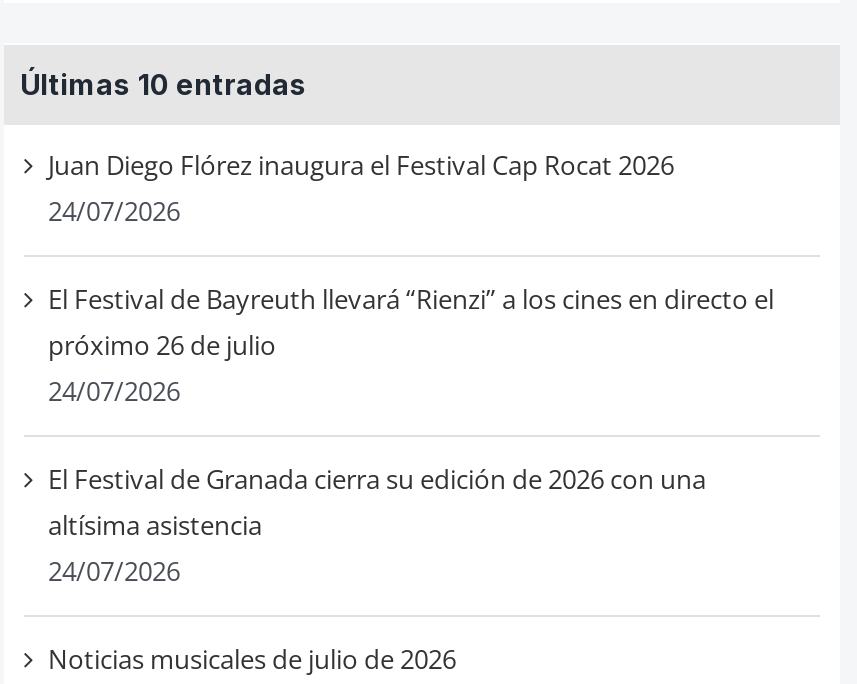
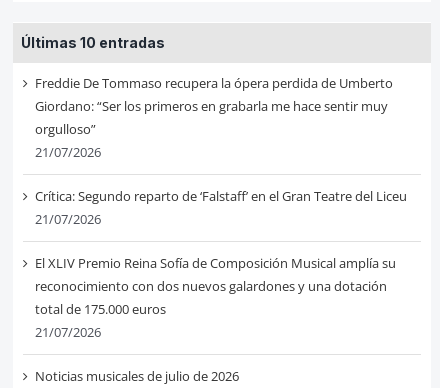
- Juan Diego Flórez inaugura el Festival Cap Rocat 2026
- 24/07/2026
+ Freddie De Tommaso recupera la ópera perdida de Umberto
+ Giordano: “Ser los primeros en grabarla me hace sentir muy
+ orgulloso”
+ 21/07/2026

- El Festival de Bayreuth llevará “Rienzi” a los cines en directo el
- próximo 26 de julio
- 24/07/2026
+ Crítica: Segundo reparto de ‘Falstaff’ en el Gran Teatre del Liceu
+ 21/07/2026

- El Festival de Granada cierra su edición de 2026 con una
- altísima asistencia
- 24/07/2026
+ El XLIV Premio Reina Sofía de Composición Musical amplía su
+ reconocimiento con dos nuevos galardones y una dotación
+ total de 175.000 euros
+ 21/07/2026
